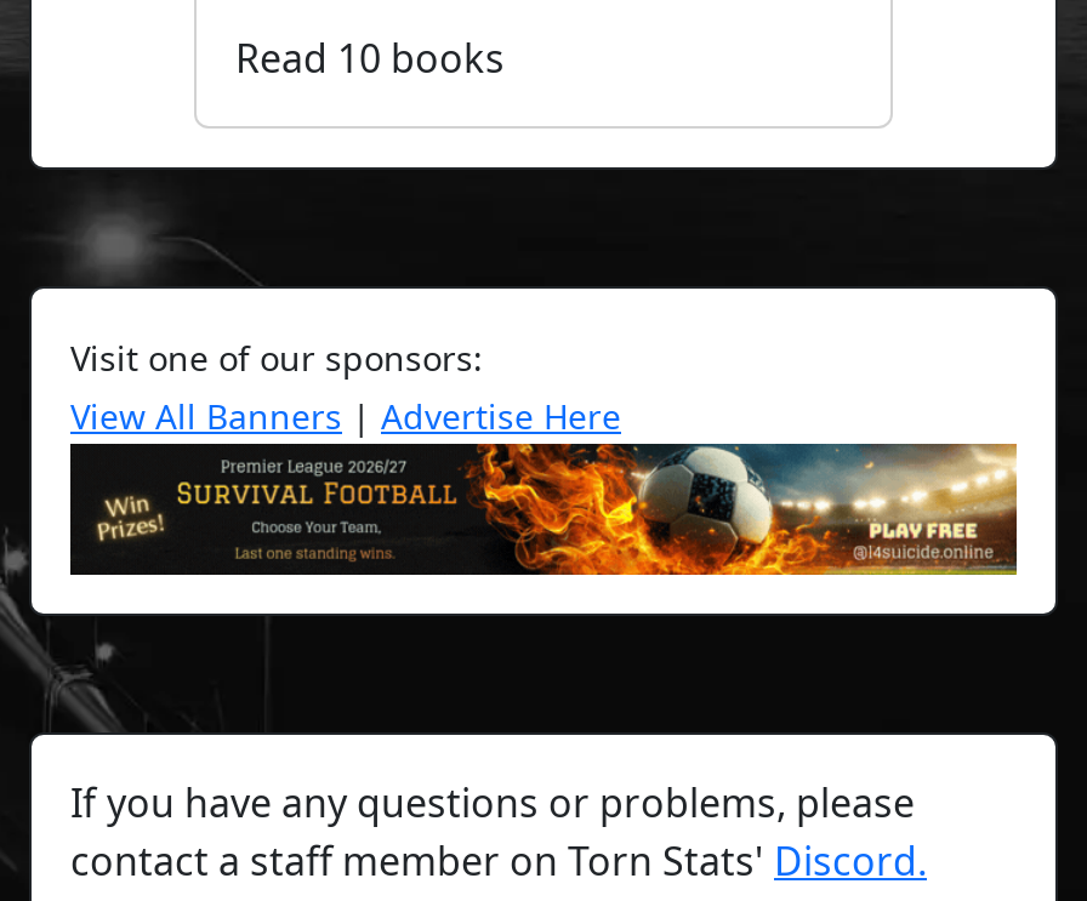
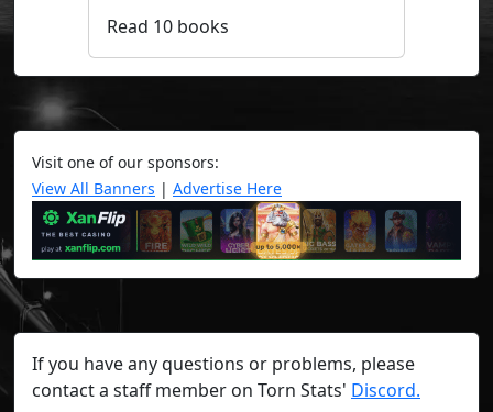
- [image]
+ [image]
